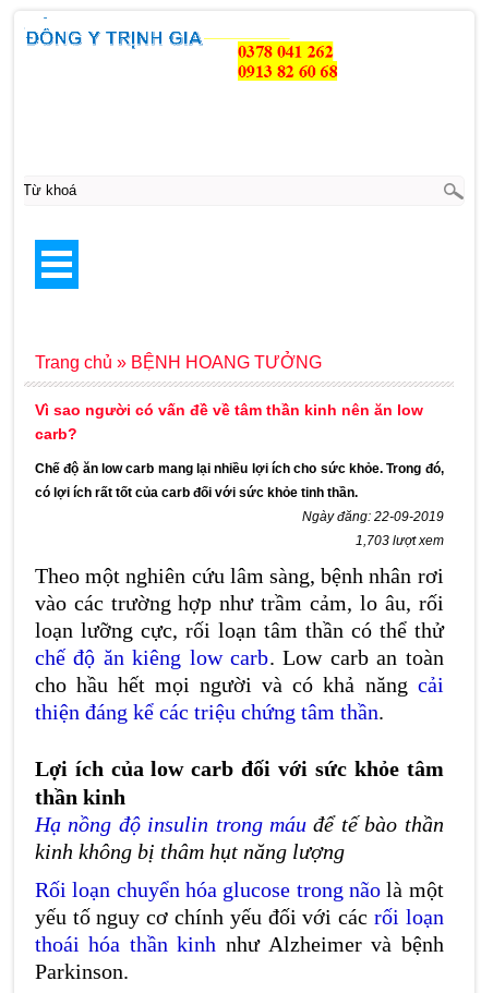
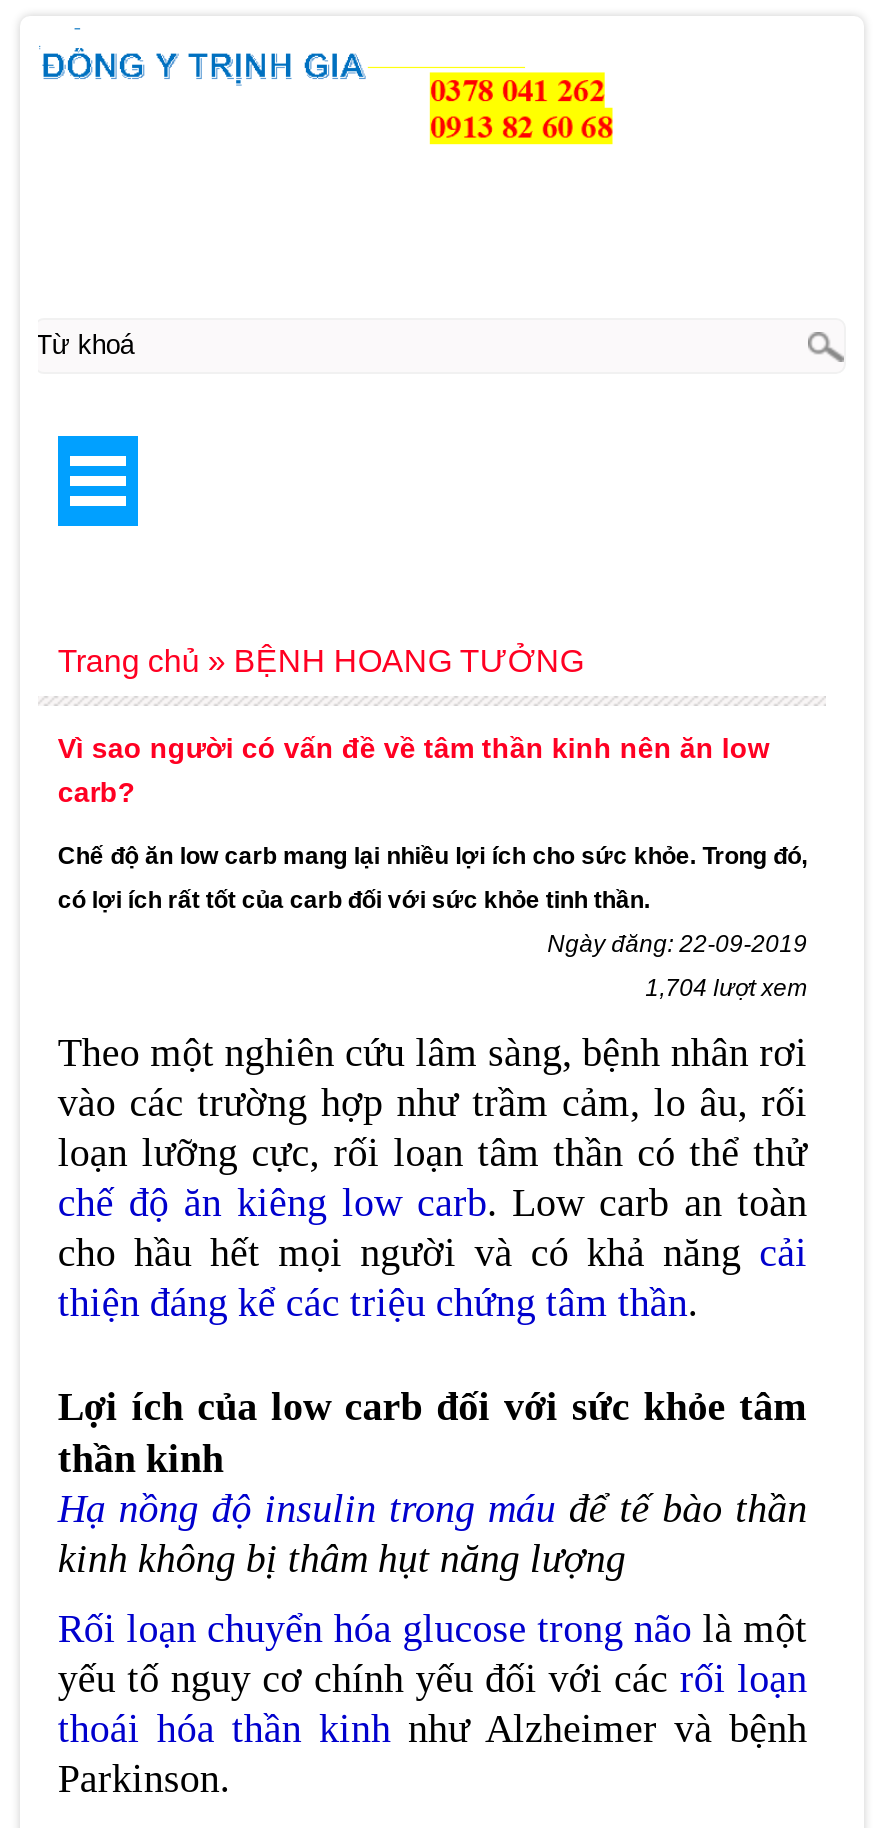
- 1,703 lượt xem
+ 1,704 lượt xem
